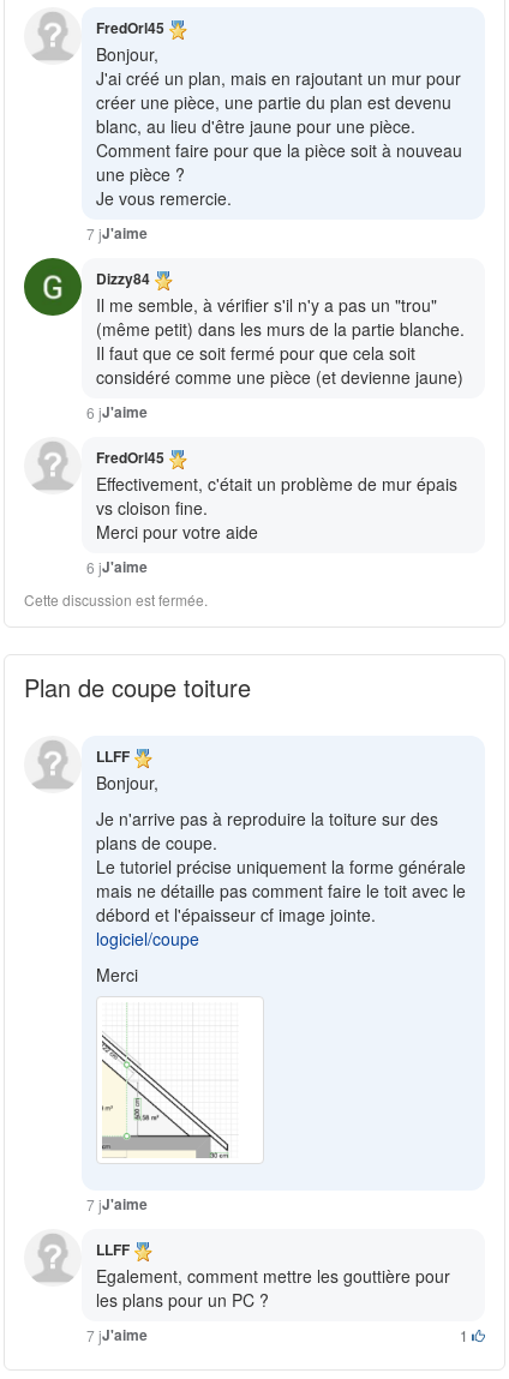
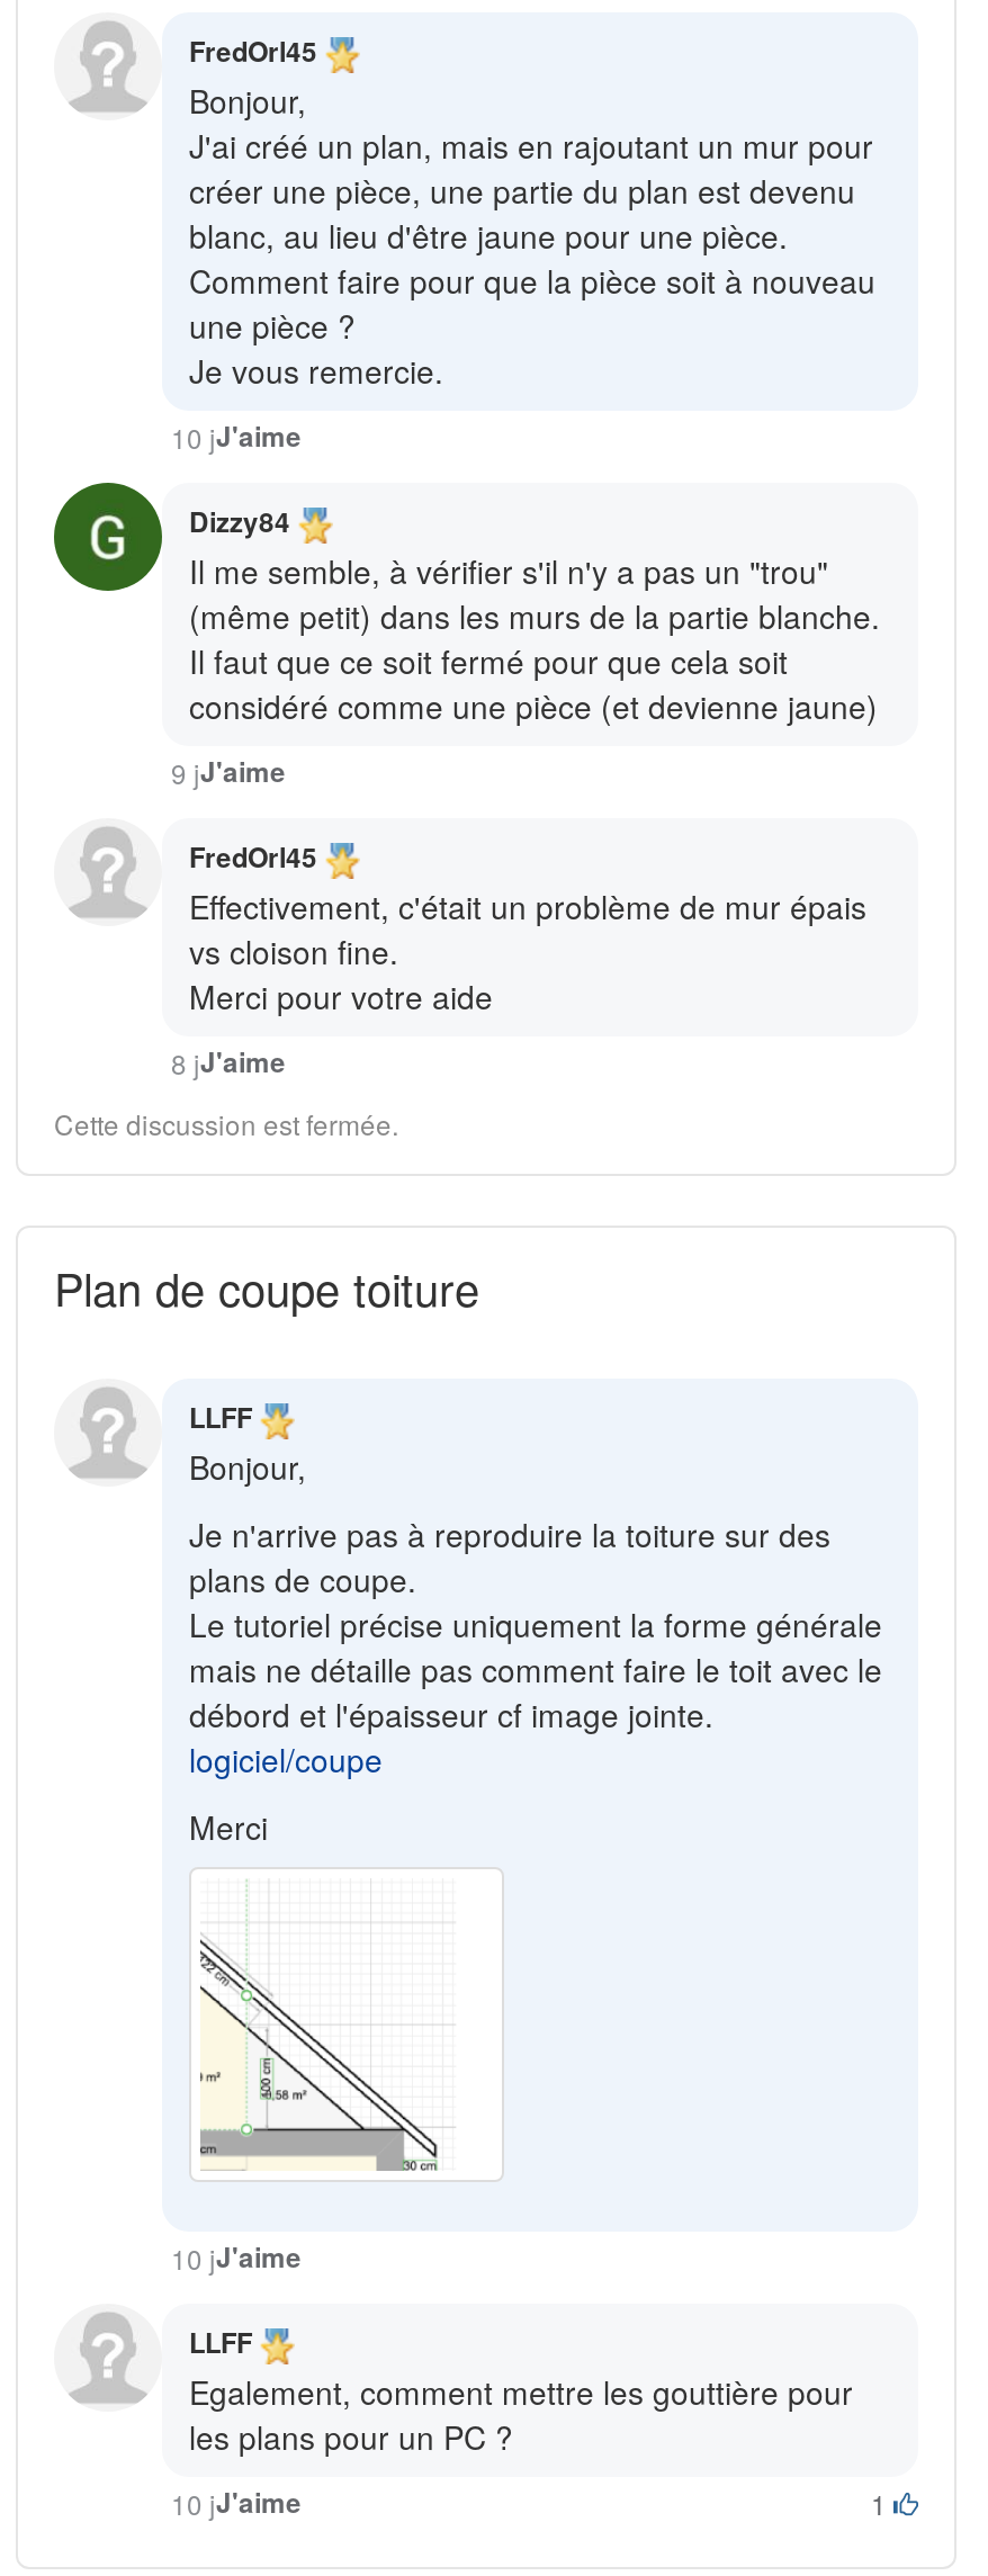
- 7 j J'aime
+ 10 j J'aime

- 6 j J'aime
+ 9 j J'aime

- 6 j J'aime
+ 8 j J'aime

- 7 j J'aime
+ 10 j J'aime

- 7 j J'aime
+ 10 j J'aime
